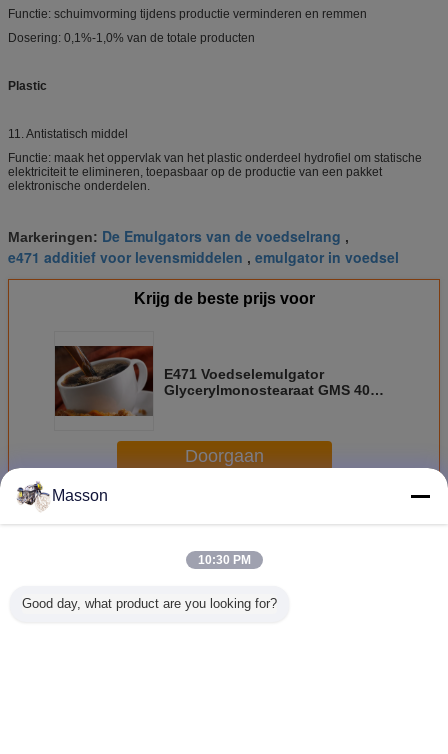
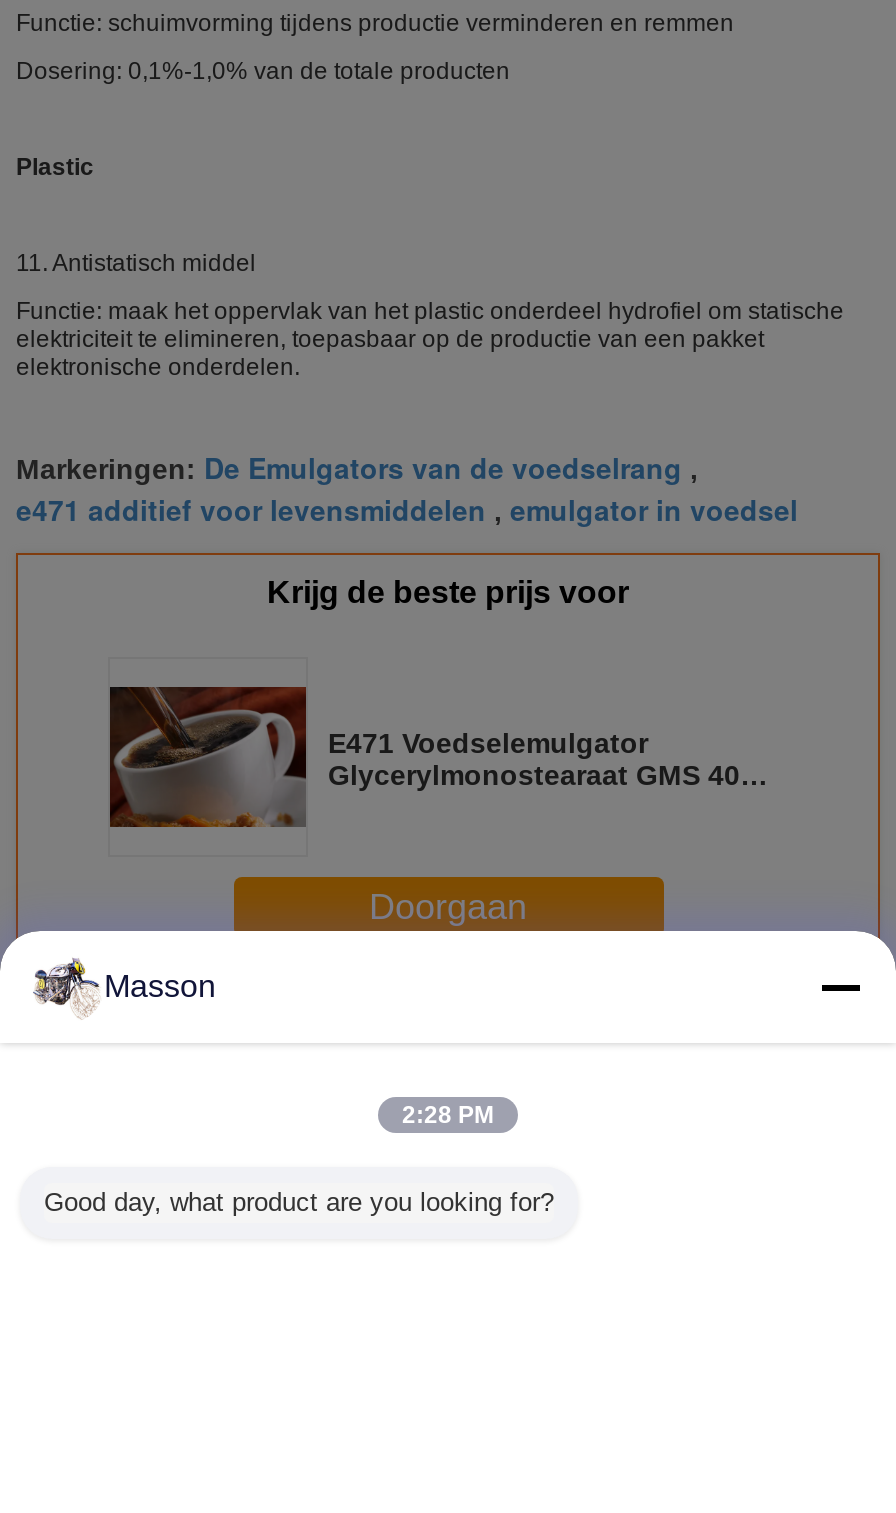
- 10:30 PM
+ 2:28 PM
